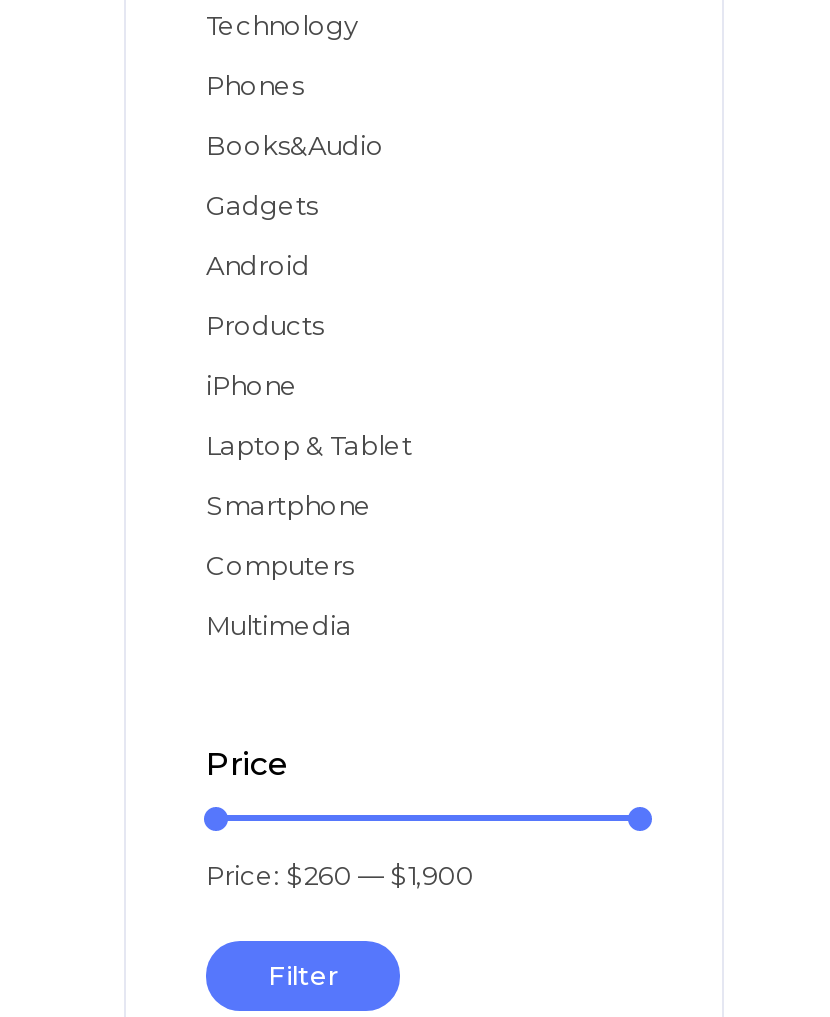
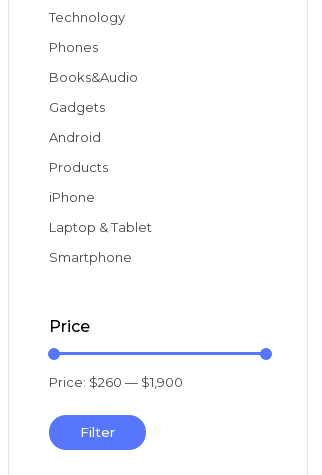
- Computers
- Multimedia
